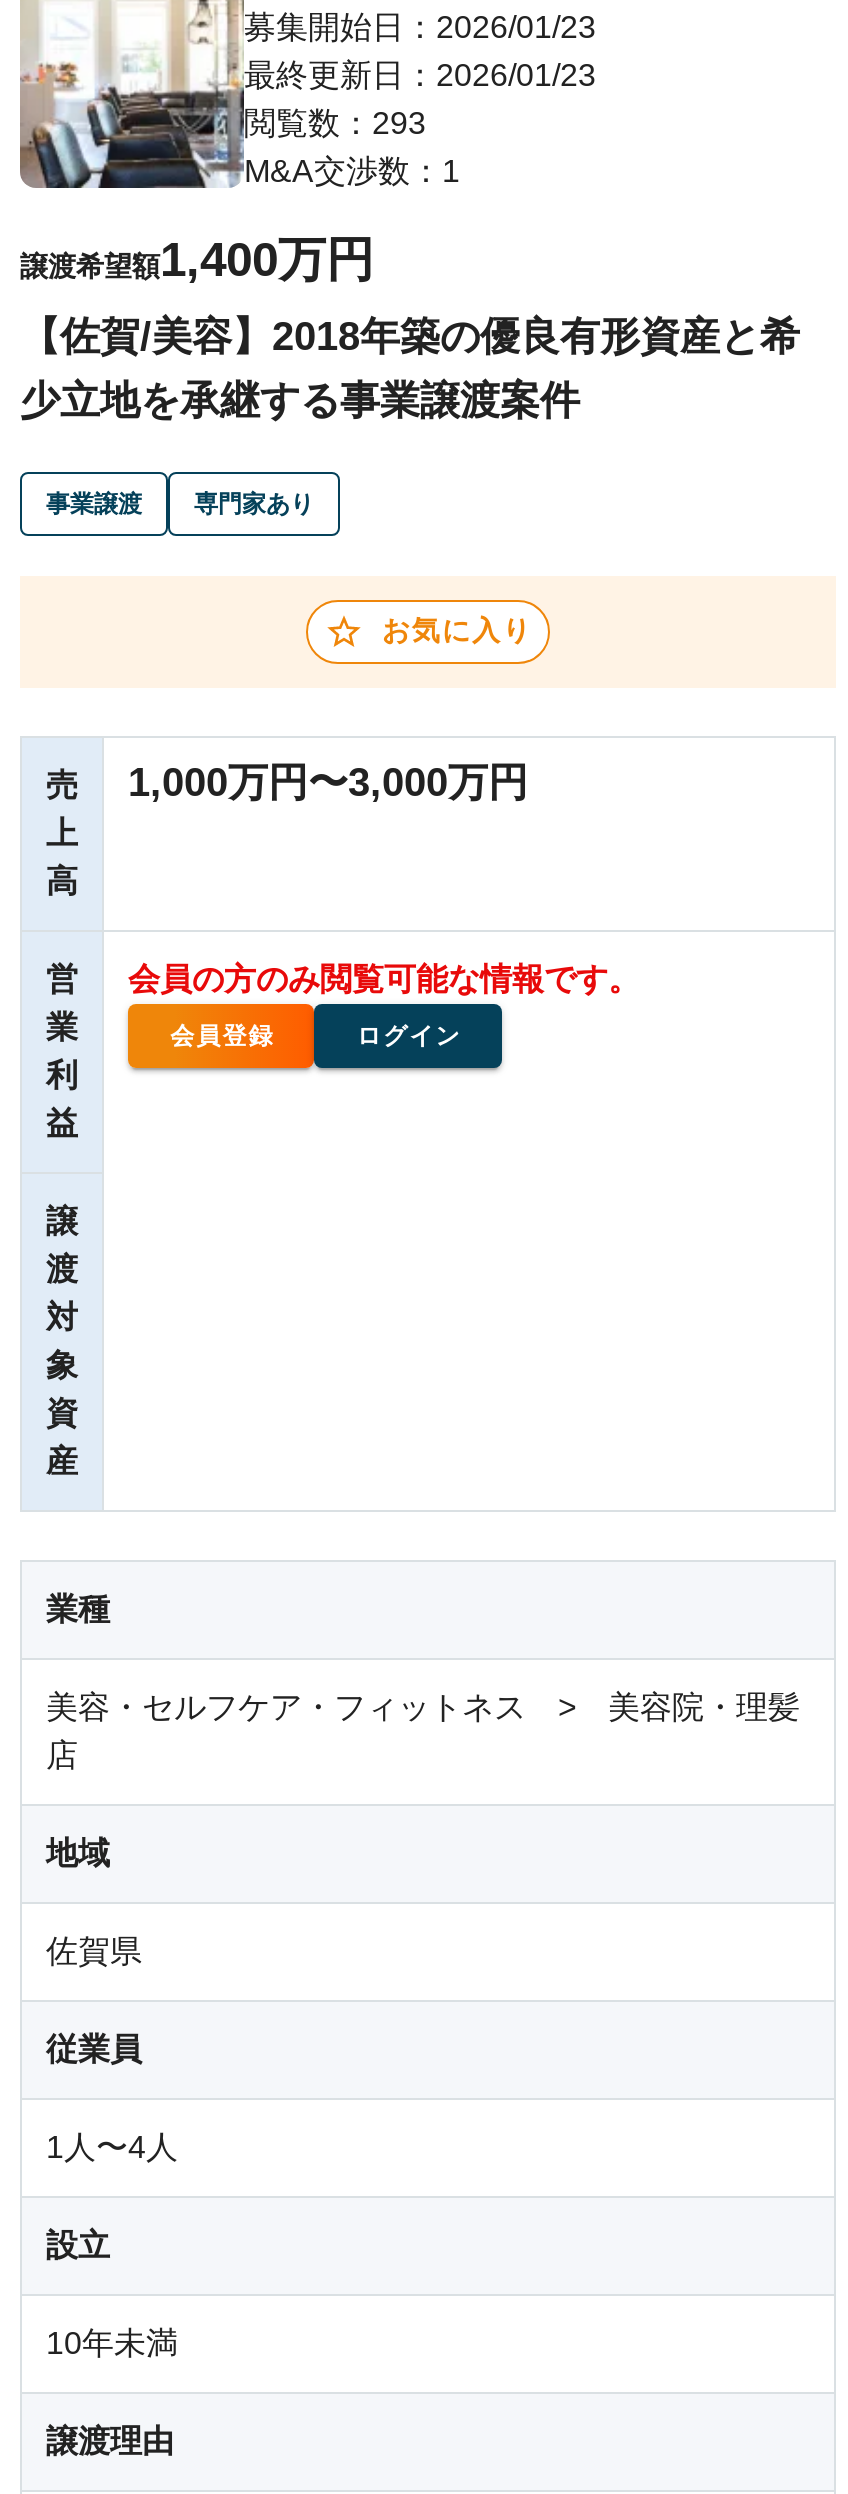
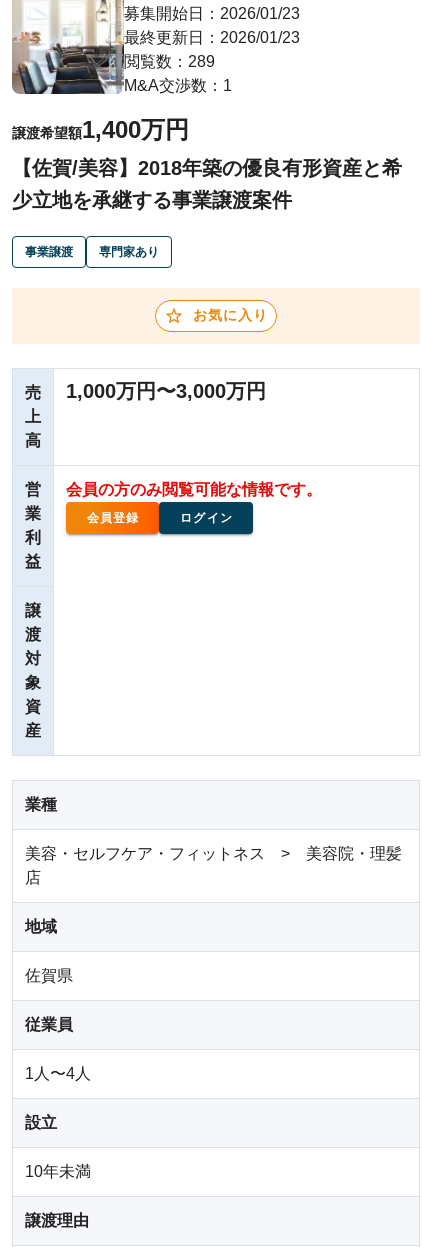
- 閲覧数：293
+ 閲覧数：289
